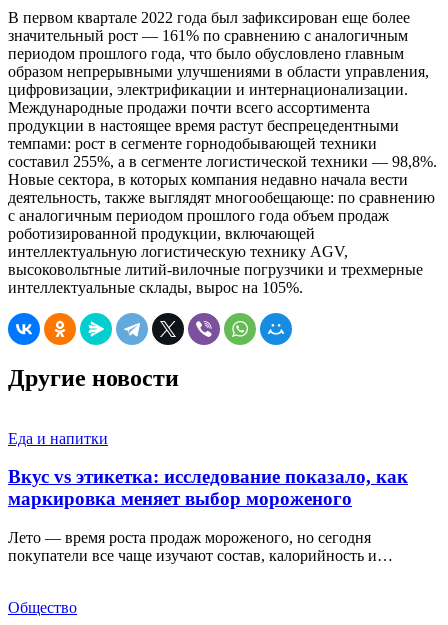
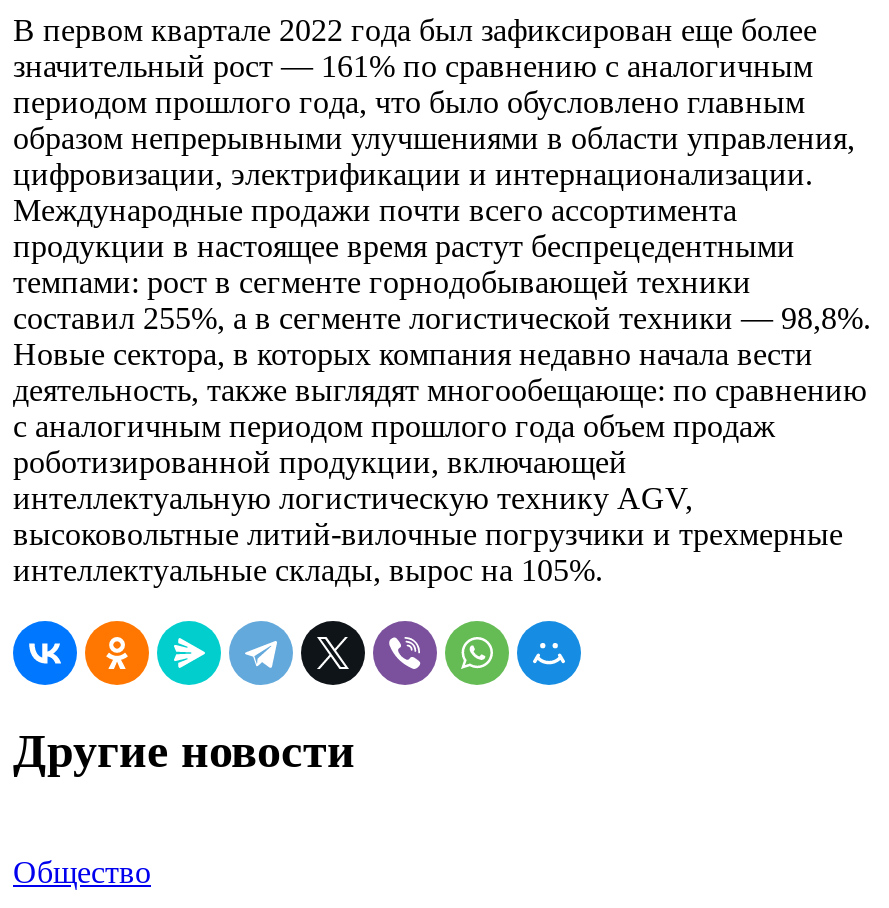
- Еда и напитки
- Вкус vs этикетка: исследование показало, как
- маркировка меняет выбор мороженого
- Лето — время роста продаж мороженого, но сегодня
- покупатели все чаще изучают состав, калорийность и…
